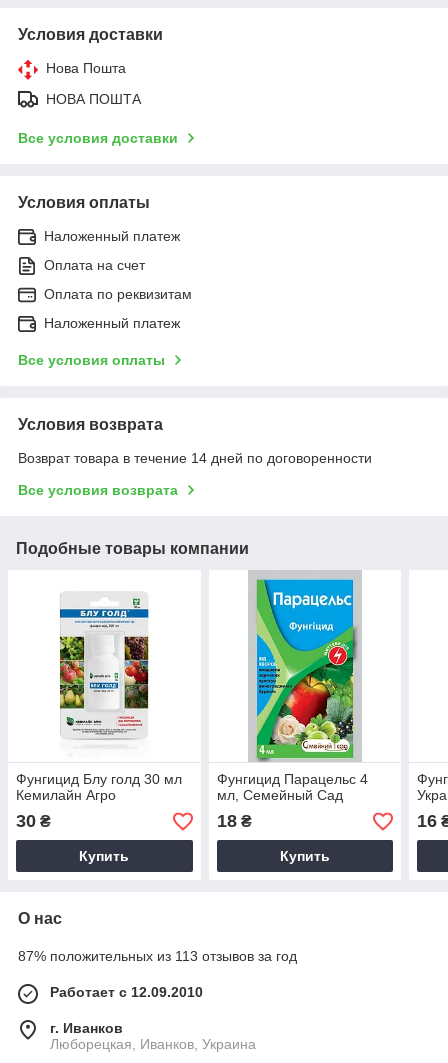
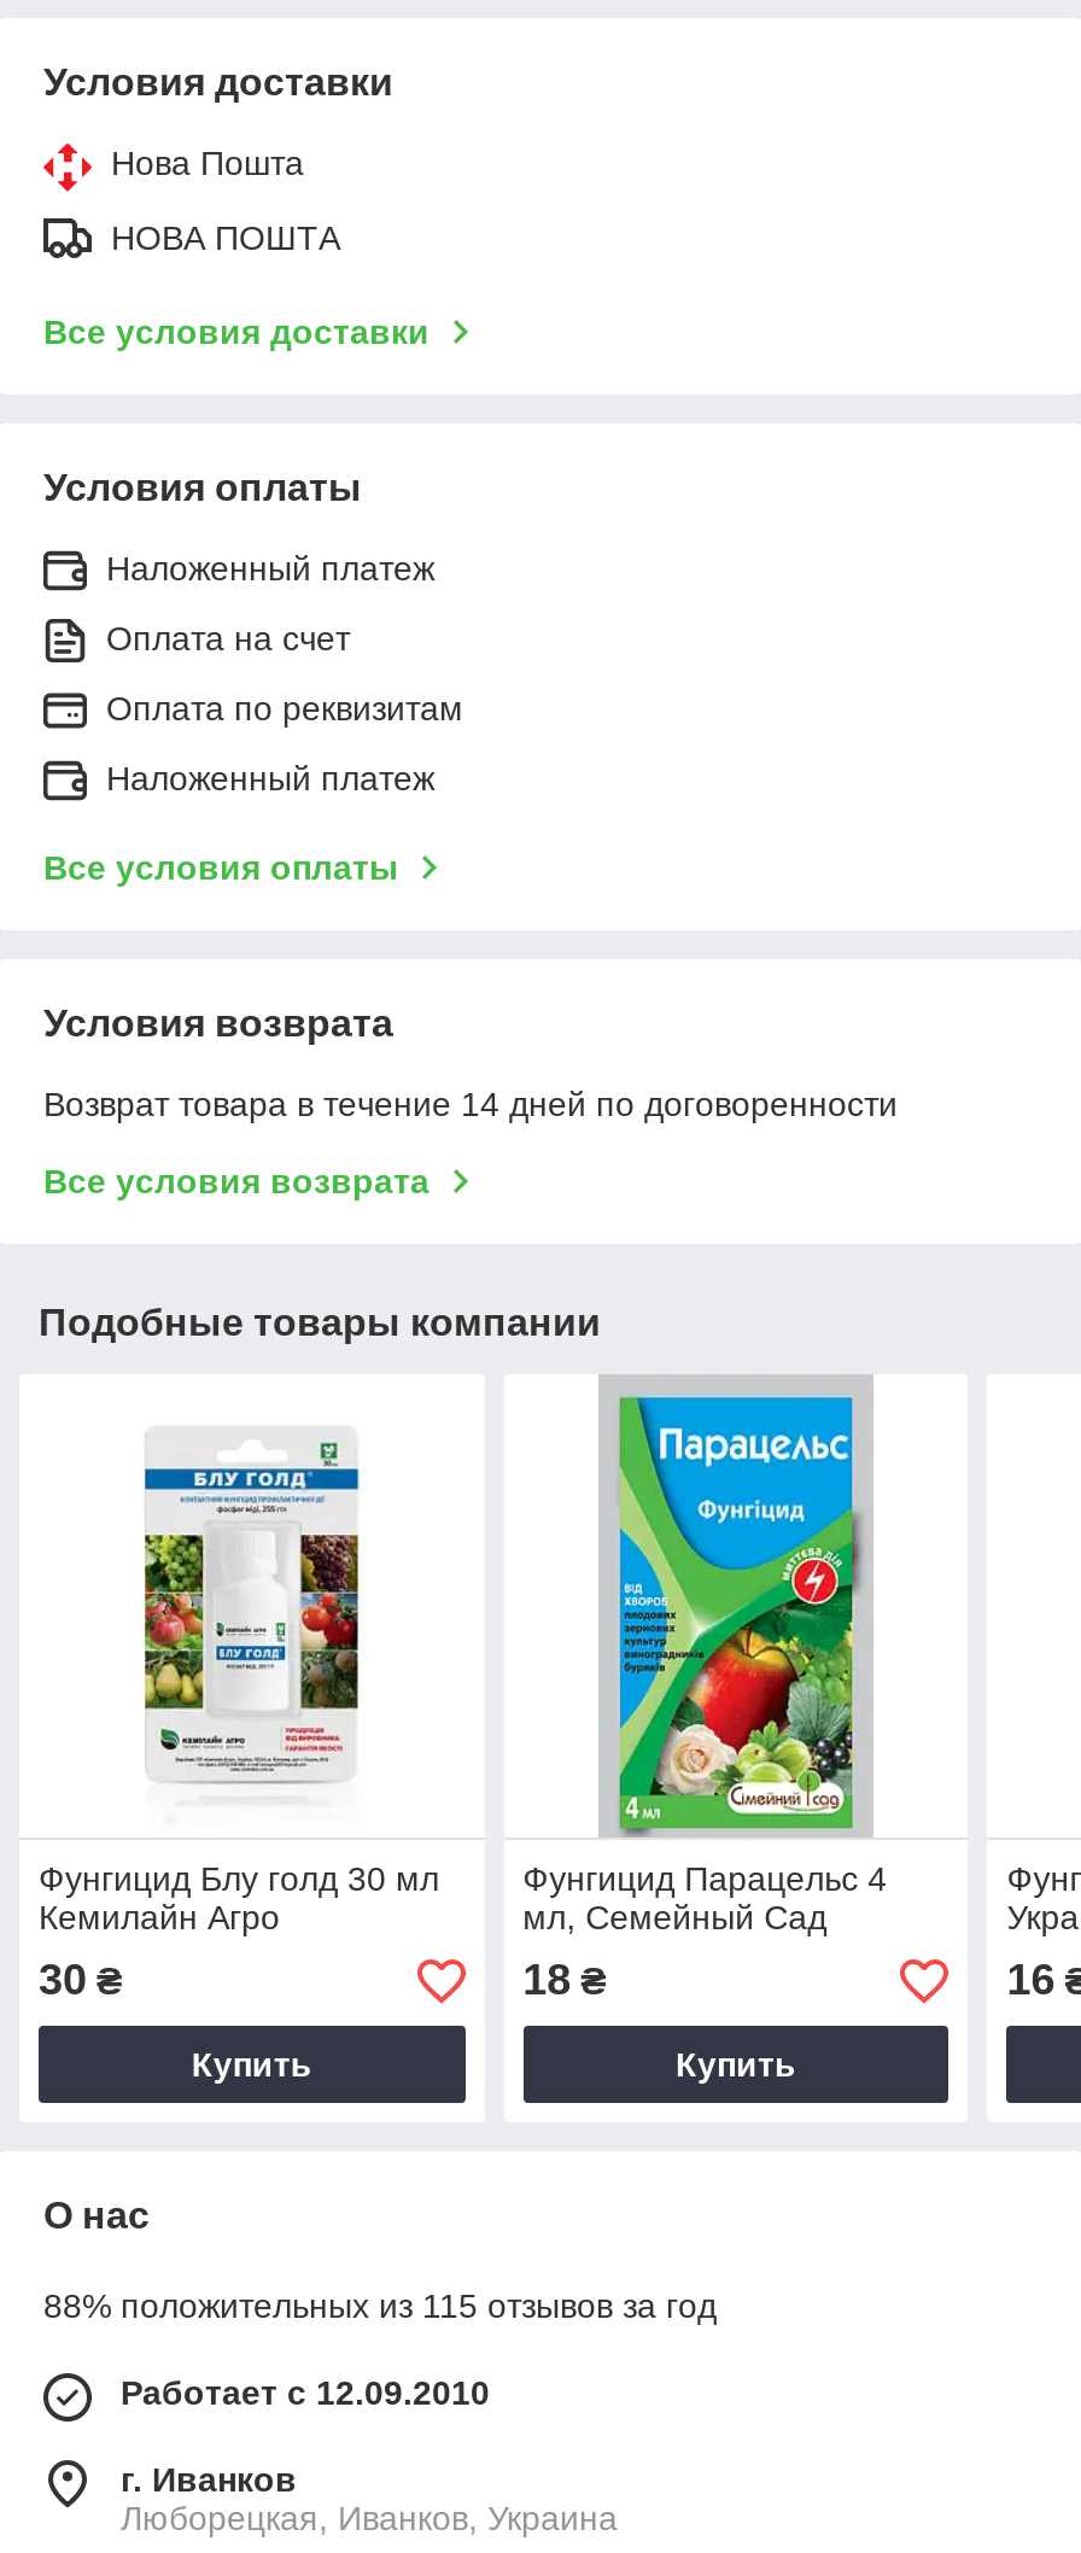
- 87% положительных из 113 отзывов за год
+ 88% положительных из 115 отзывов за год
